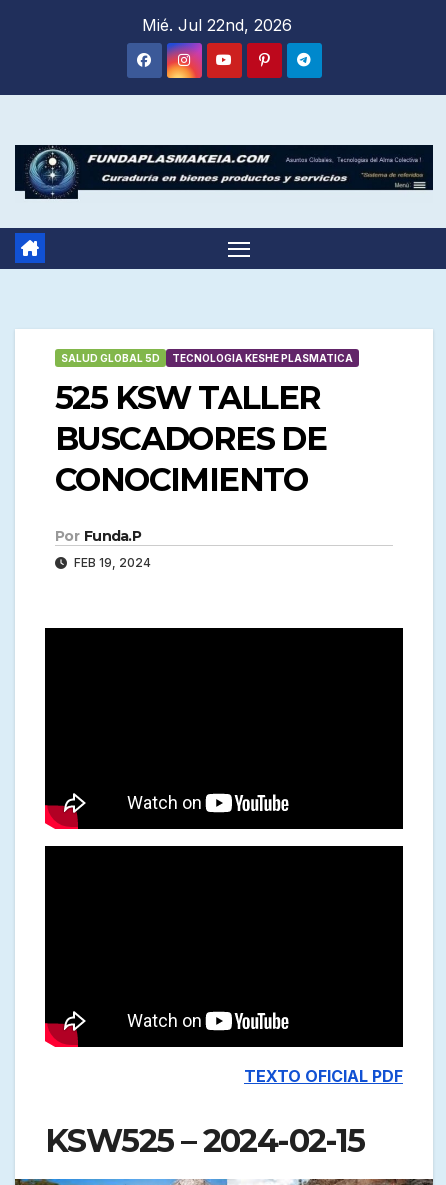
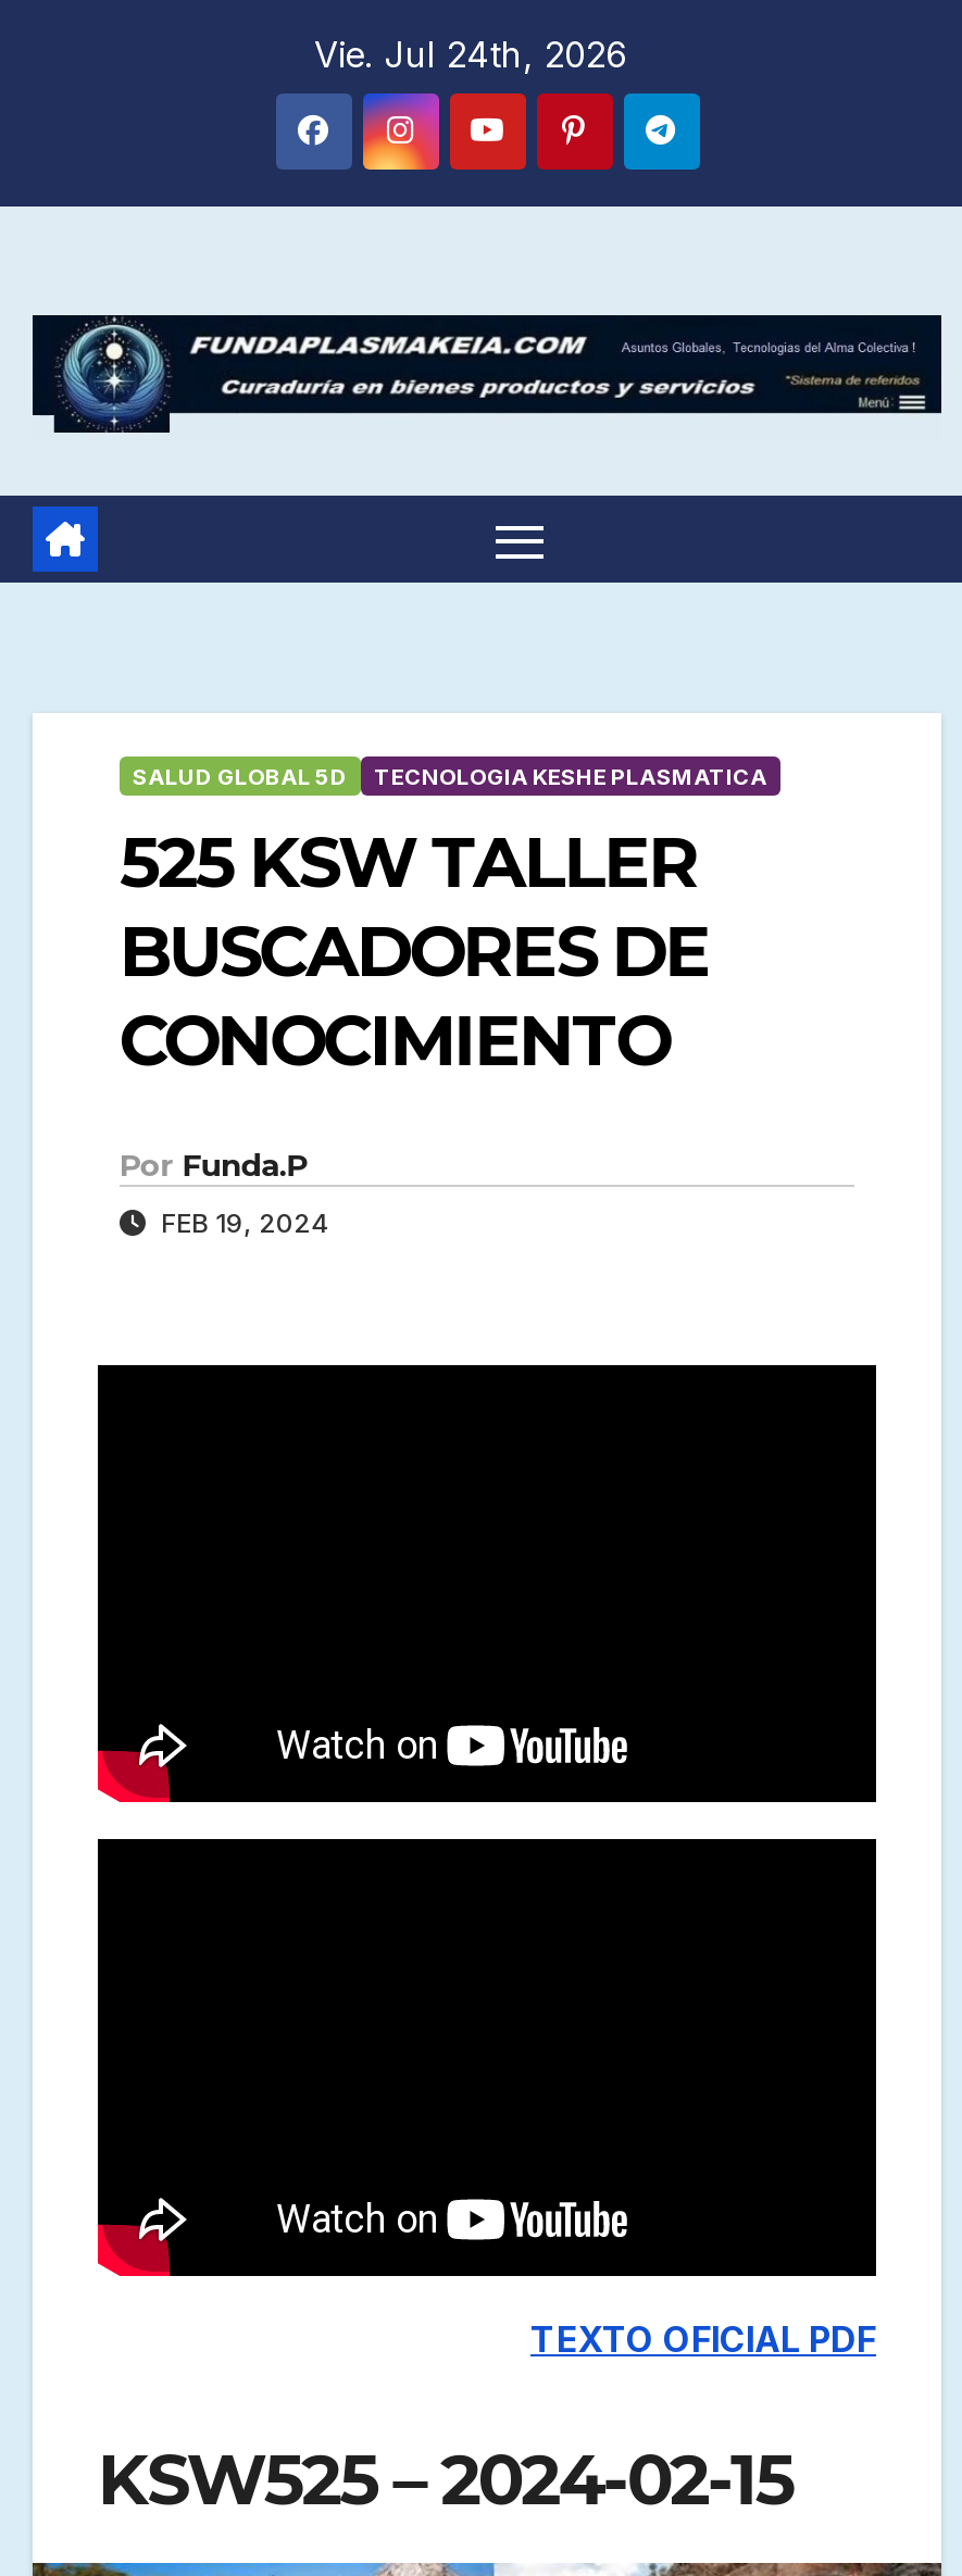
- Mié. Jul 22nd, 2026
+ Vie. Jul 24th, 2026
